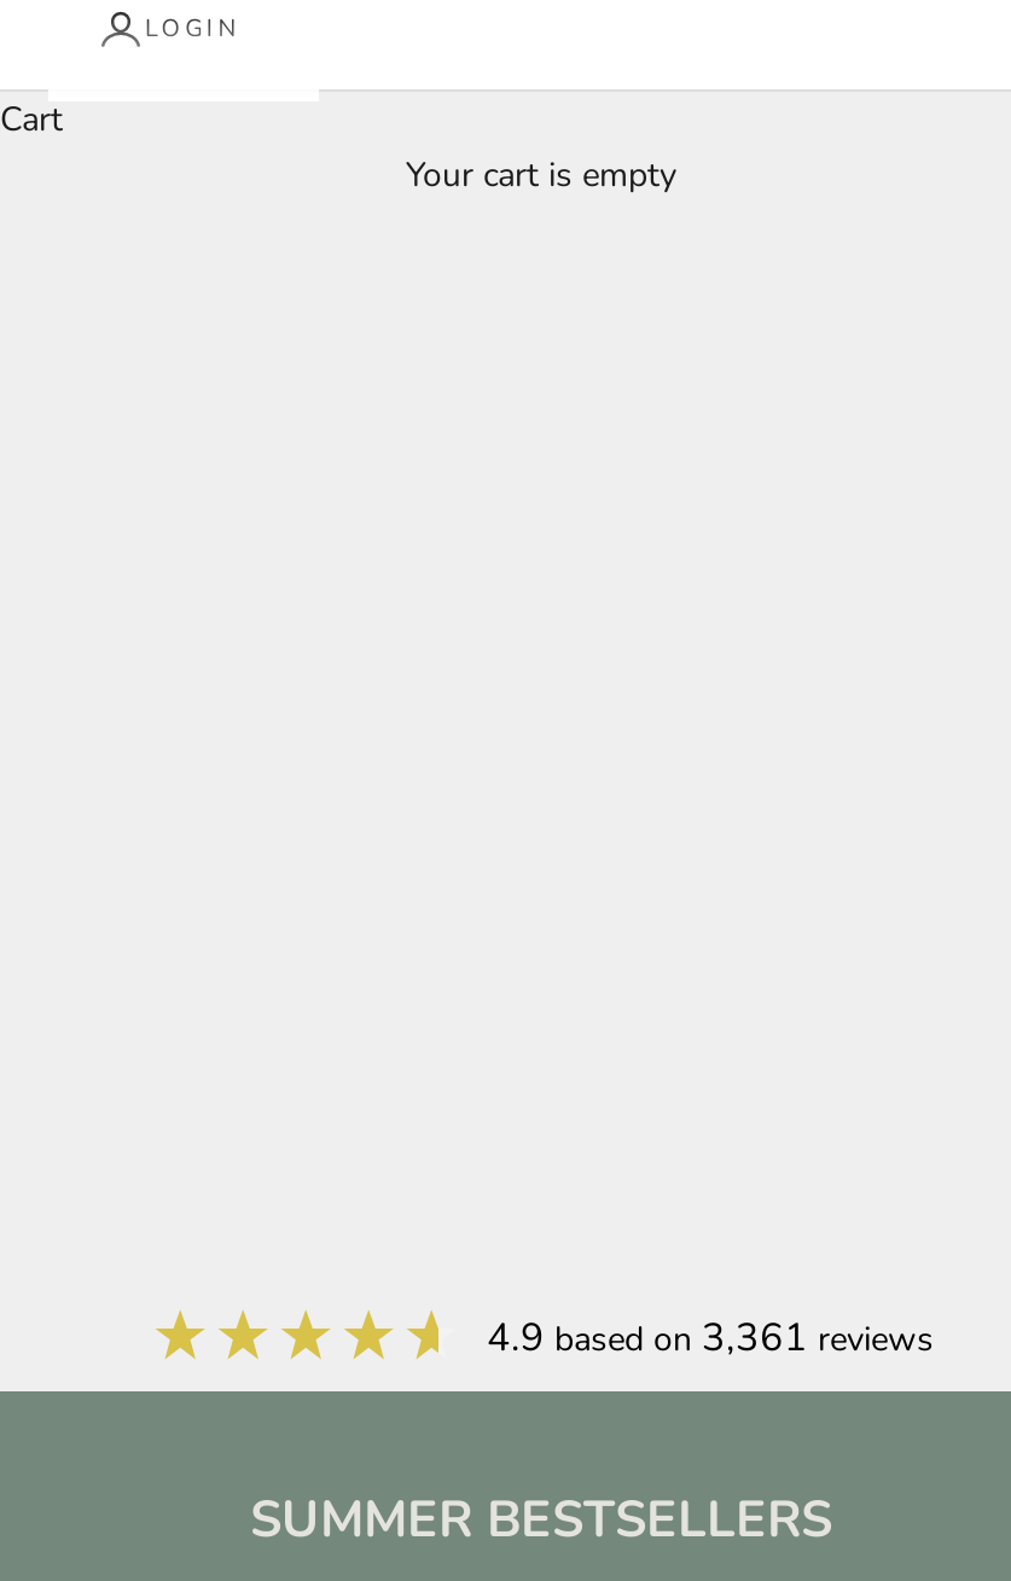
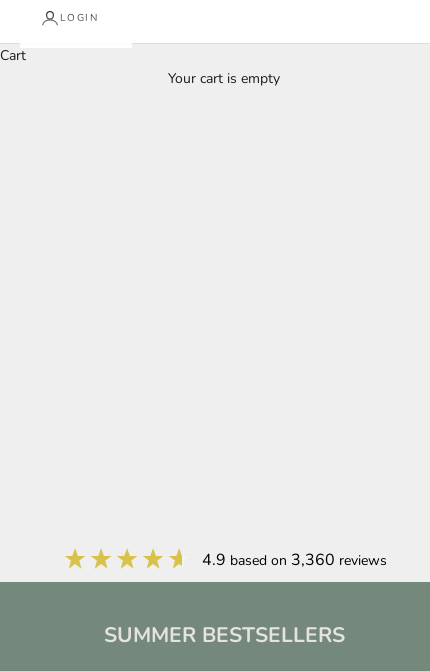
- 4.9 based on 3,361 reviews
+ 4.9 based on 3,360 reviews
